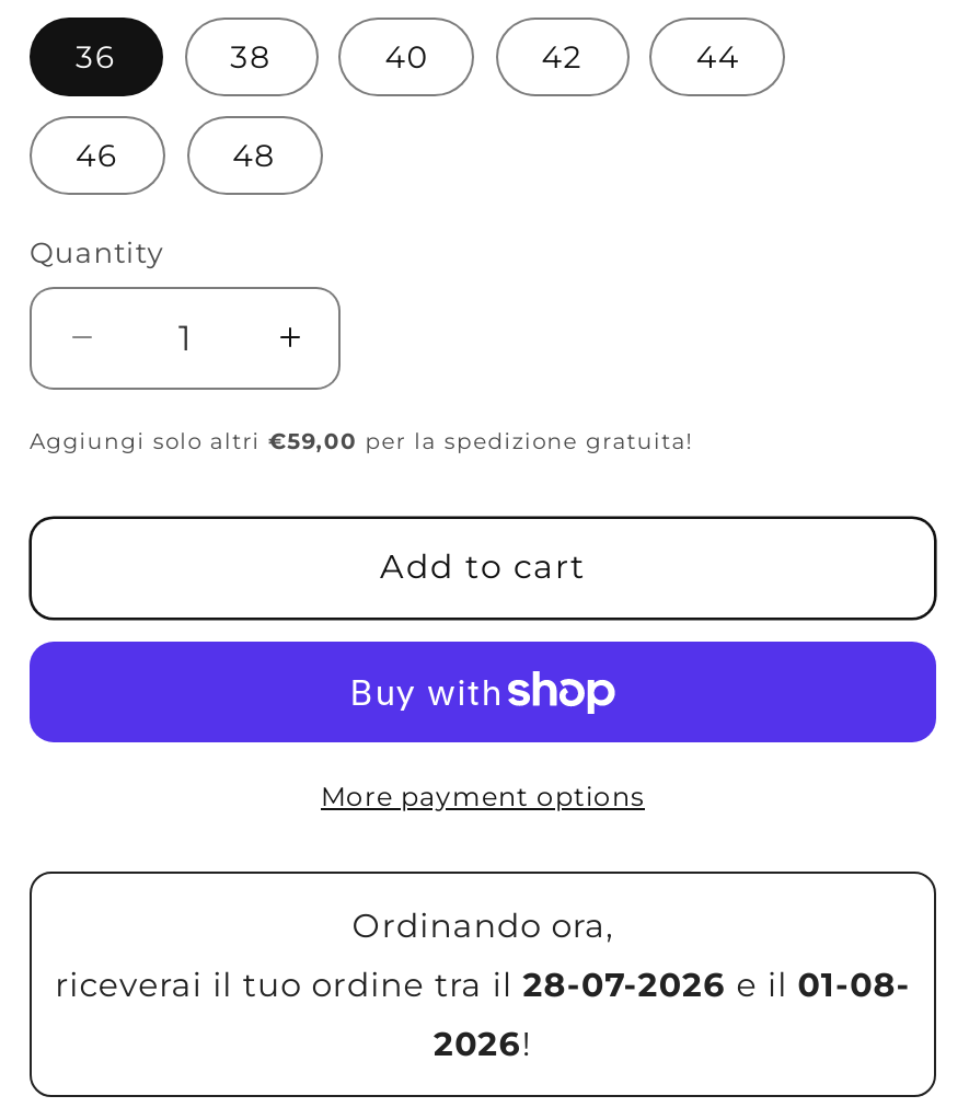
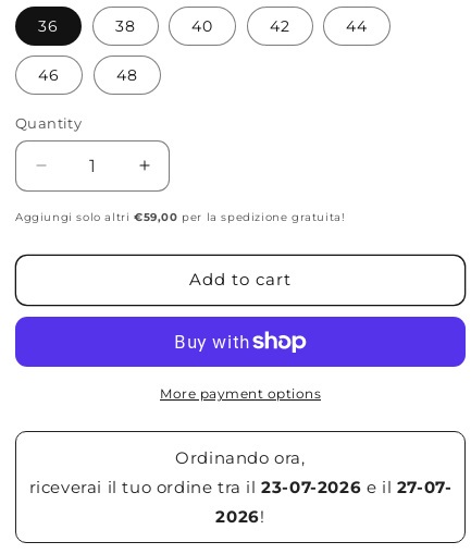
- riceverai il tuo ordine tra il 28-07-2026 e il 01-08-
+ riceverai il tuo ordine tra il 23-07-2026 e il 27-07-
